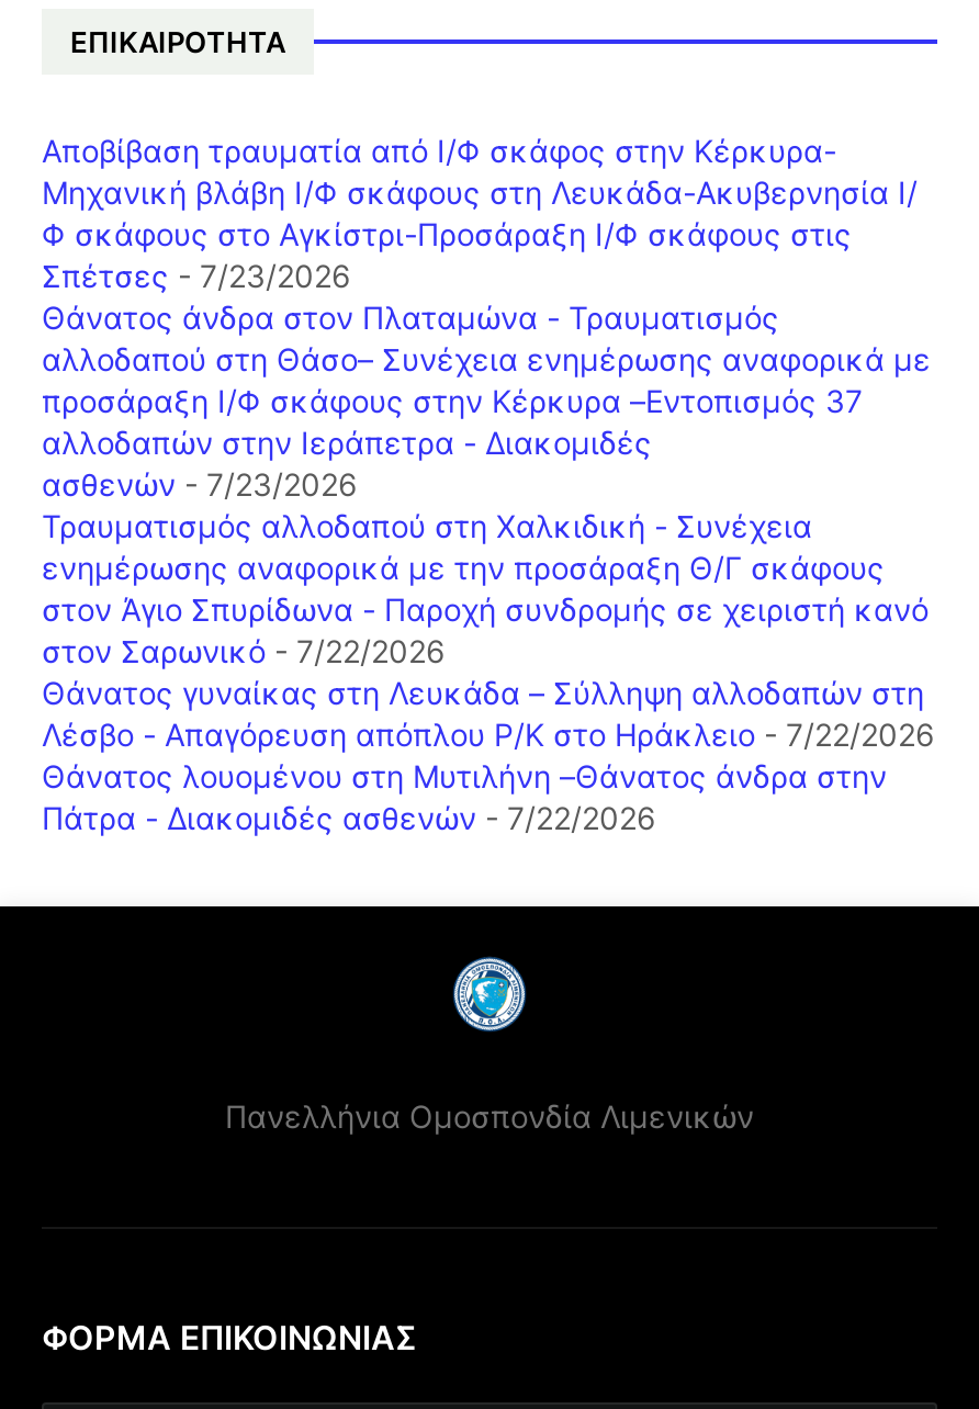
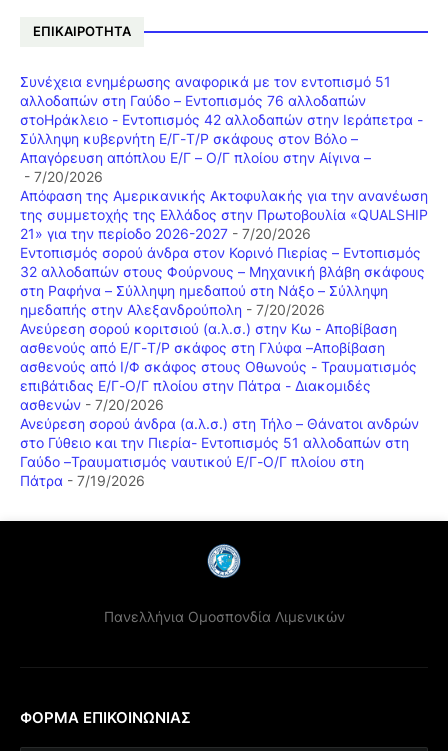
- Αποβίβαση τραυματία από Ι/Φ σκάφος στην Κέρκυρα-
- Μηχανική βλάβη Ι/Φ σκάφους στη Λευκάδα-Ακυβερνησία Ι/
- Φ σκάφους στο Αγκίστρι-Προσάραξη Ι/Φ σκάφους στις
- Σπέτσες - 7/23/2026
- Θάνατος άνδρα στον Πλαταμώνα - Τραυματισμός
- αλλοδαπού στη Θάσο– Συνέχεια ενημέρωσης αναφορικά με
- προσάραξη Ι/Φ σκάφους στην Κέρκυρα –Εντοπισμός 37
- αλλοδαπών στην Ιεράπετρα - Διακομιδές
- ασθενών - 7/23/2026
- Τραυματισμός αλλοδαπού στη Χαλκιδική - Συνέχεια
- ενημέρωσης αναφορικά με την προσάραξη Θ/Γ σκάφους
- στον Άγιο Σπυρίδωνα - Παροχή συνδρομής σε χειριστή κανό
- στον Σαρωνικό - 7/22/2026
- Θάνατος γυναίκας στη Λευκάδα – Σύλληψη αλλοδαπών στη
- Λέσβο - Απαγόρευση απόπλου Ρ/Κ στο Ηράκλειο - 7/22/2026
- Θάνατος λουομένου στη Μυτιλήνη –Θάνατος άνδρα στην
- Πάτρα - Διακομιδές ασθενών - 7/22/2026
+ Συνέχεια ενημέρωσης αναφορικά με τον εντοπισμό 51
+ αλλοδαπών στη Γαύδο – Εντοπισμός 76 αλλοδαπών
+ στoΗράκλειο - Εντοπισμός 42 αλλοδαπών στην Ιεράπετρα -
+ Σύλληψη κυβερνήτη Ε/Γ-Τ/Ρ σκάφους στον Βόλο –
+ Απαγόρευση απόπλου Ε/Γ – Ο/Γ πλοίου στην Αίγινα –
+ - 7/20/2026
+ Απόφαση της Αμερικανικής Ακτοφυλακής για την ανανέωση
+ της συμμετοχής της Ελλάδος στην Πρωτοβουλία «QUALSHIP
+ 21» για την περίοδο 2026-2027 - 7/20/2026
+ Εντοπισμός σορού άνδρα στον Κορινό Πιερίας – Εντοπισμός
+ 32 αλλοδαπών στους Φούρνους – Μηχανική βλάβη σκάφους
+ στη Ραφήνα – Σύλληψη ημεδαπού στη Νάξο – Σύλληψη
+ ημεδαπής στην Αλεξανδρούπολη - 7/20/2026
+ Ανεύρεση σορού κοριτσιού (α.λ.σ.) στην Κω - Αποβίβαση
+ ασθενούς από Ε/Γ-Τ/Ρ σκάφος στη Γλύφα –Αποβίβαση
+ ασθενούς από Ι/Φ σκάφος στους Οθωνούς - Τραυματισμός
+ επιβάτιδας Ε/Γ-Ο/Γ πλοίου στην Πάτρα - Διακομιδές
+ ασθενών - 7/20/2026
+ Ανεύρεση σορού άνδρα (α.λ.σ.) στη Τήλο – Θάνατοι ανδρών
+ στο Γύθειο και την Πιερία- Εντοπισμός 51 αλλοδαπών στη
+ Γαύδο –Τραυματισμός ναυτικού Ε/Γ-Ο/Γ πλοίου στη
+ Πάτρα - 7/19/2026
